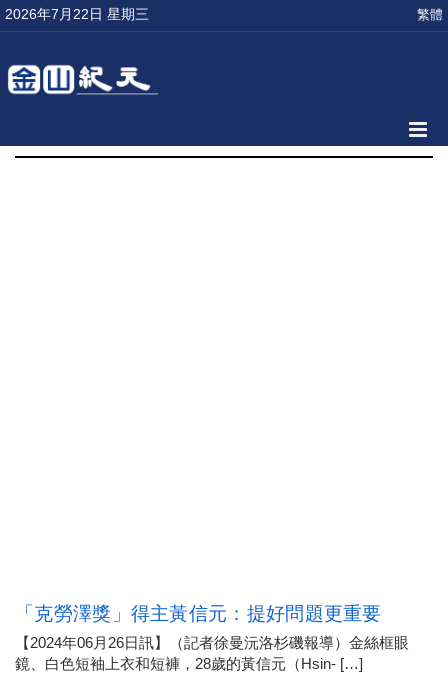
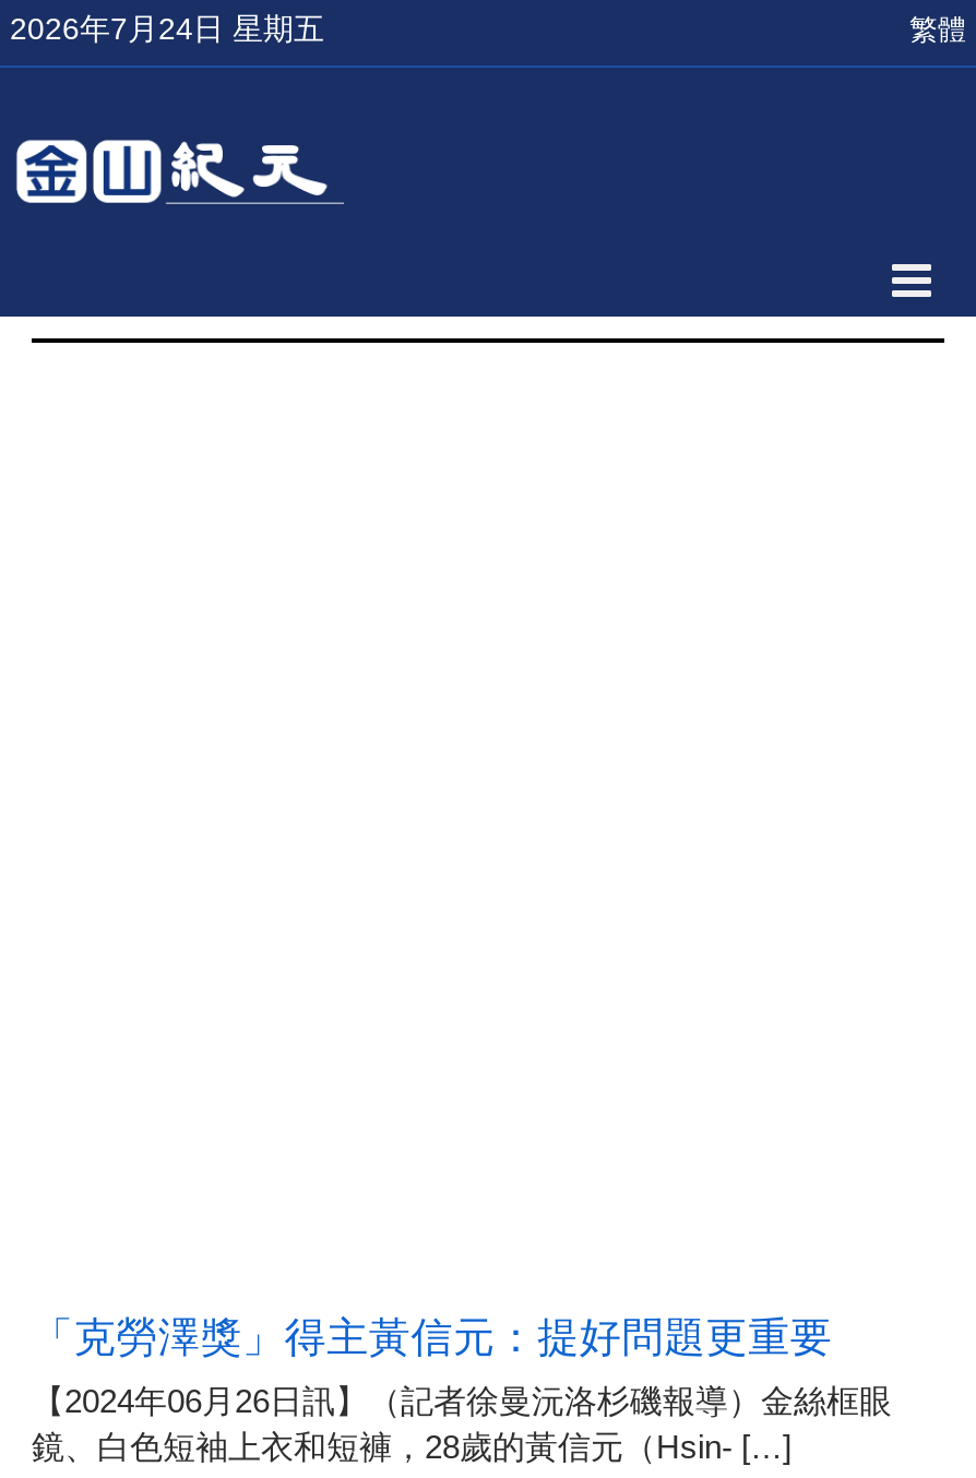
- 2026年7月22日 星期三
+ 2026年7月24日 星期五
